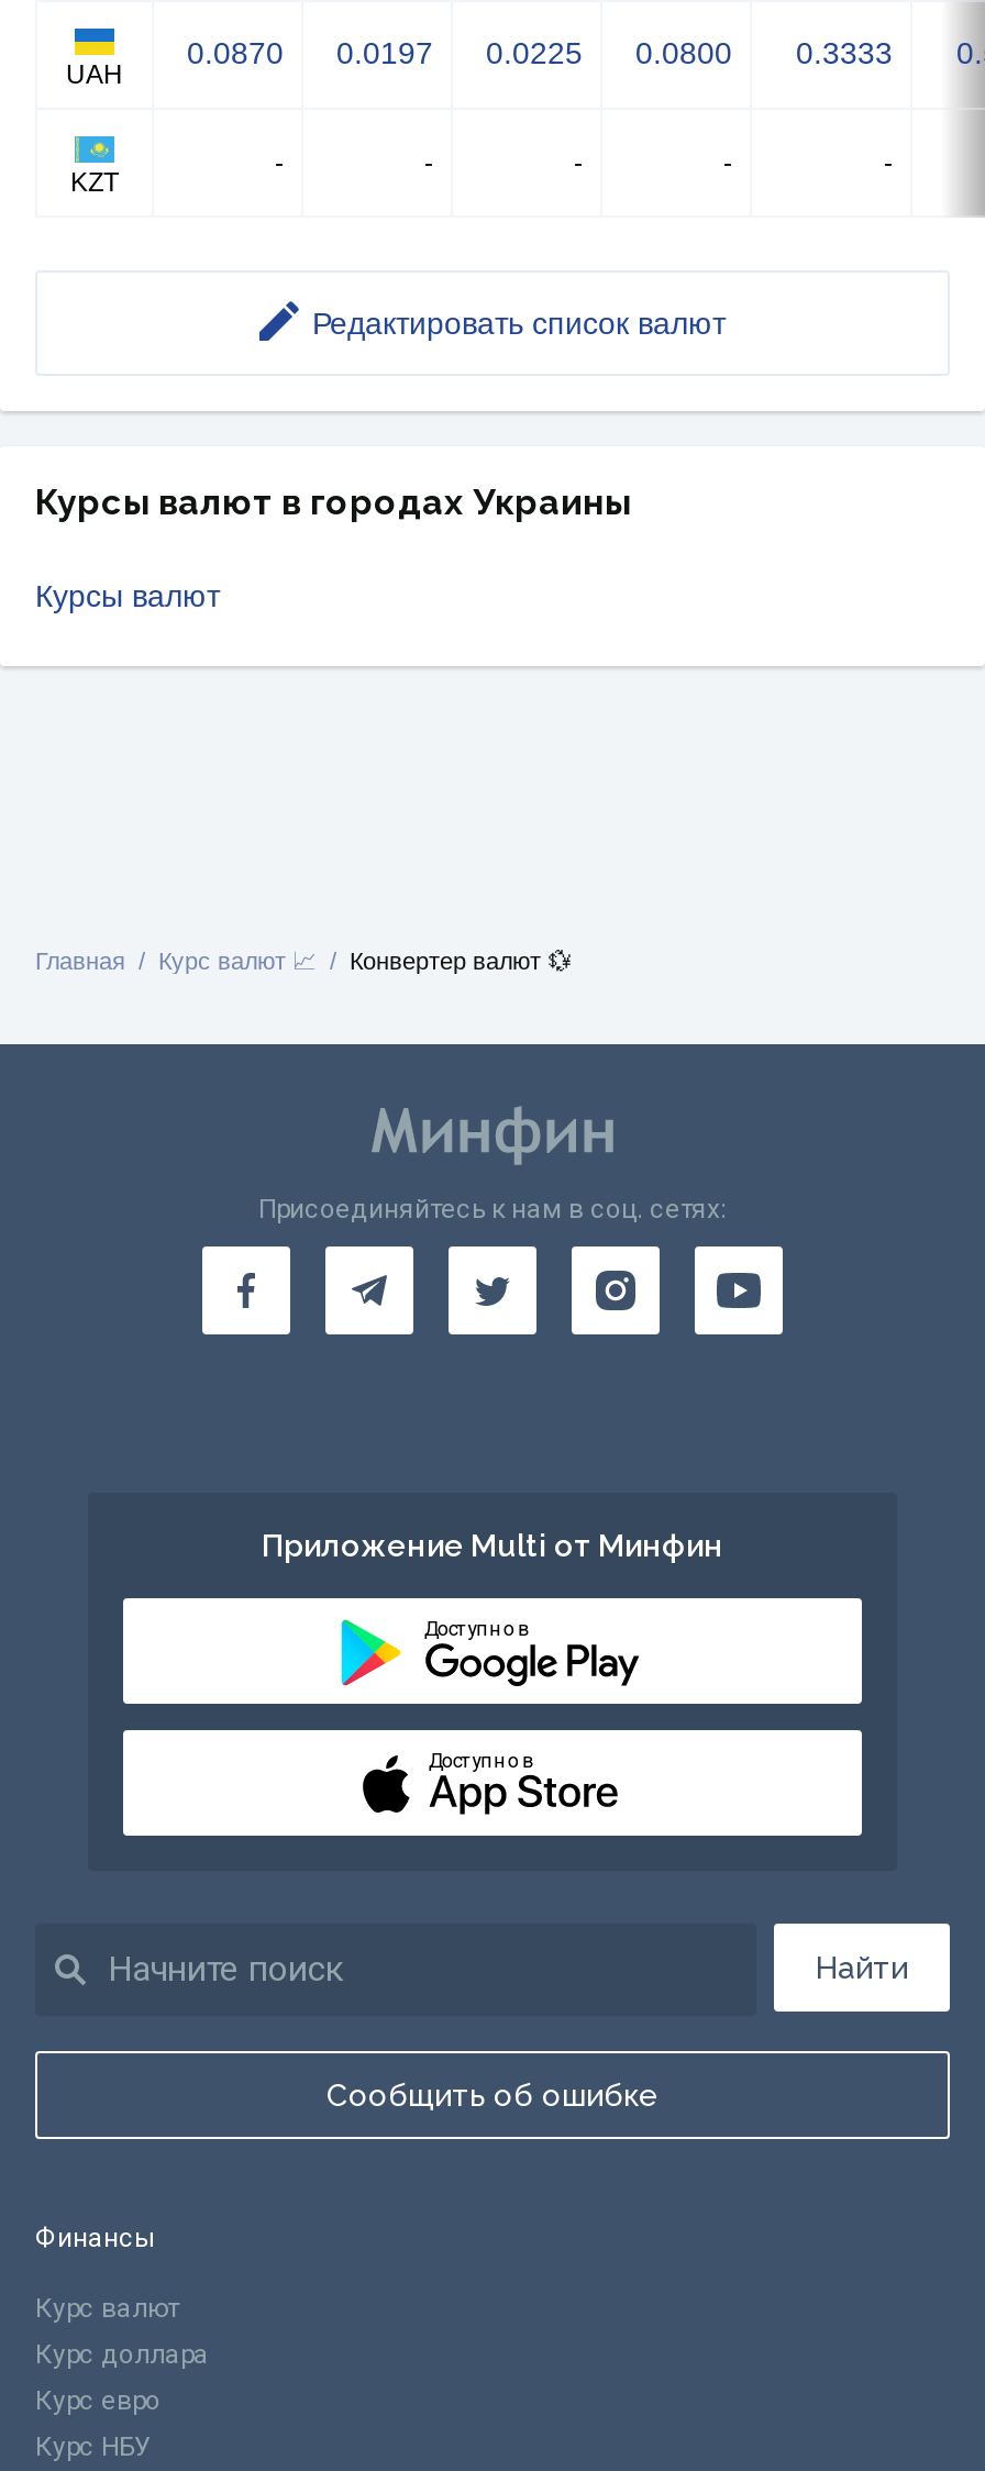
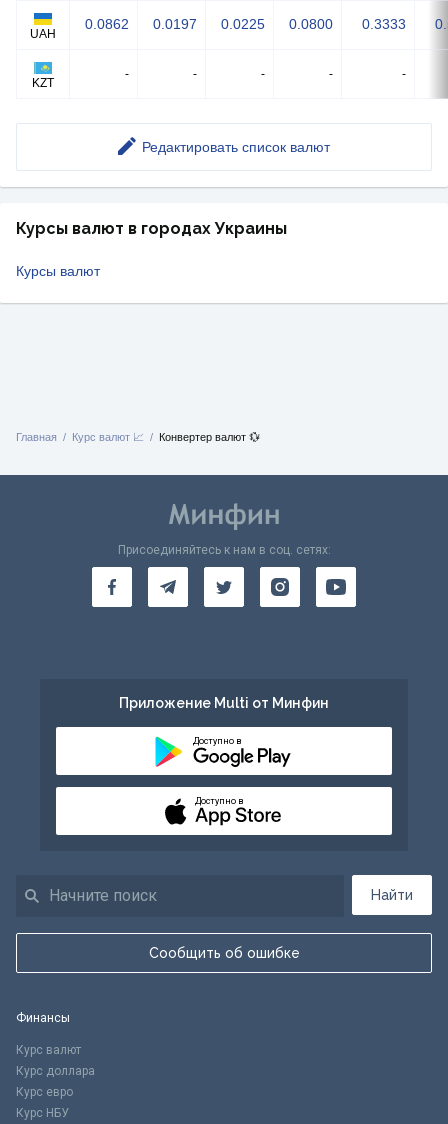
- 0.0870
+ 0.0862
